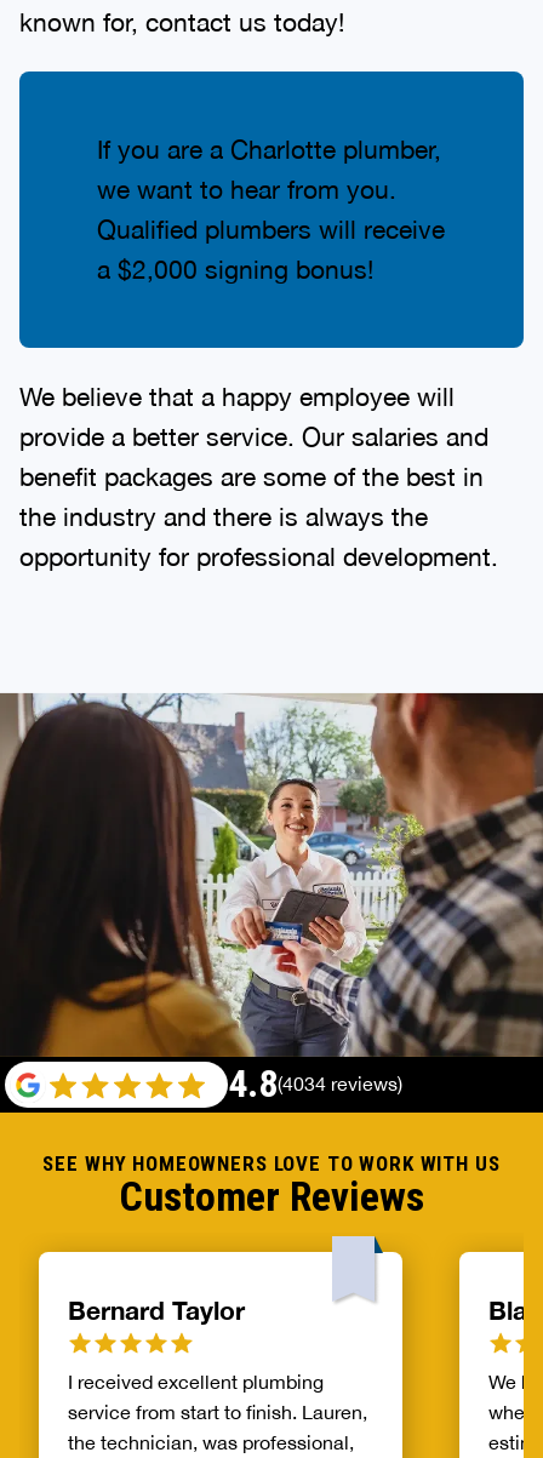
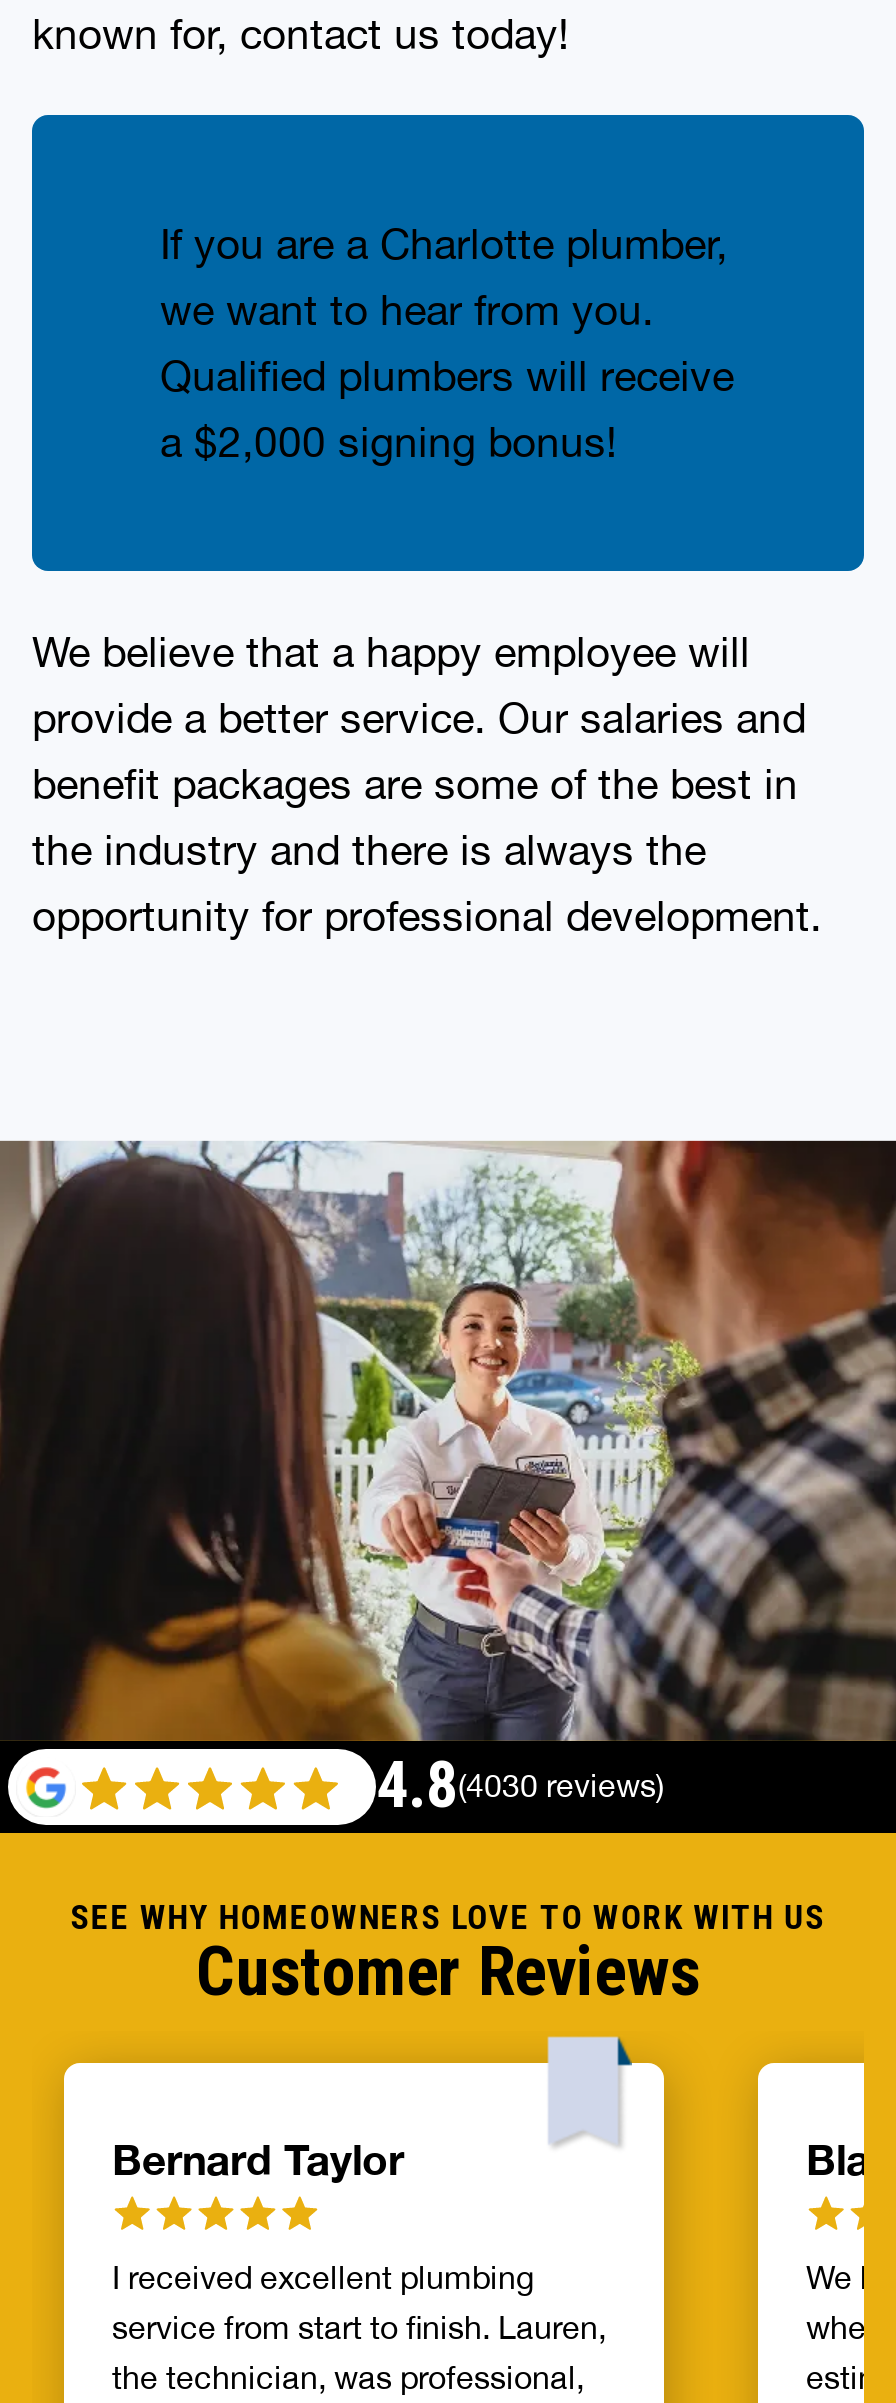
- 4.8(4034 reviews)
+ 4.8(4030 reviews)
